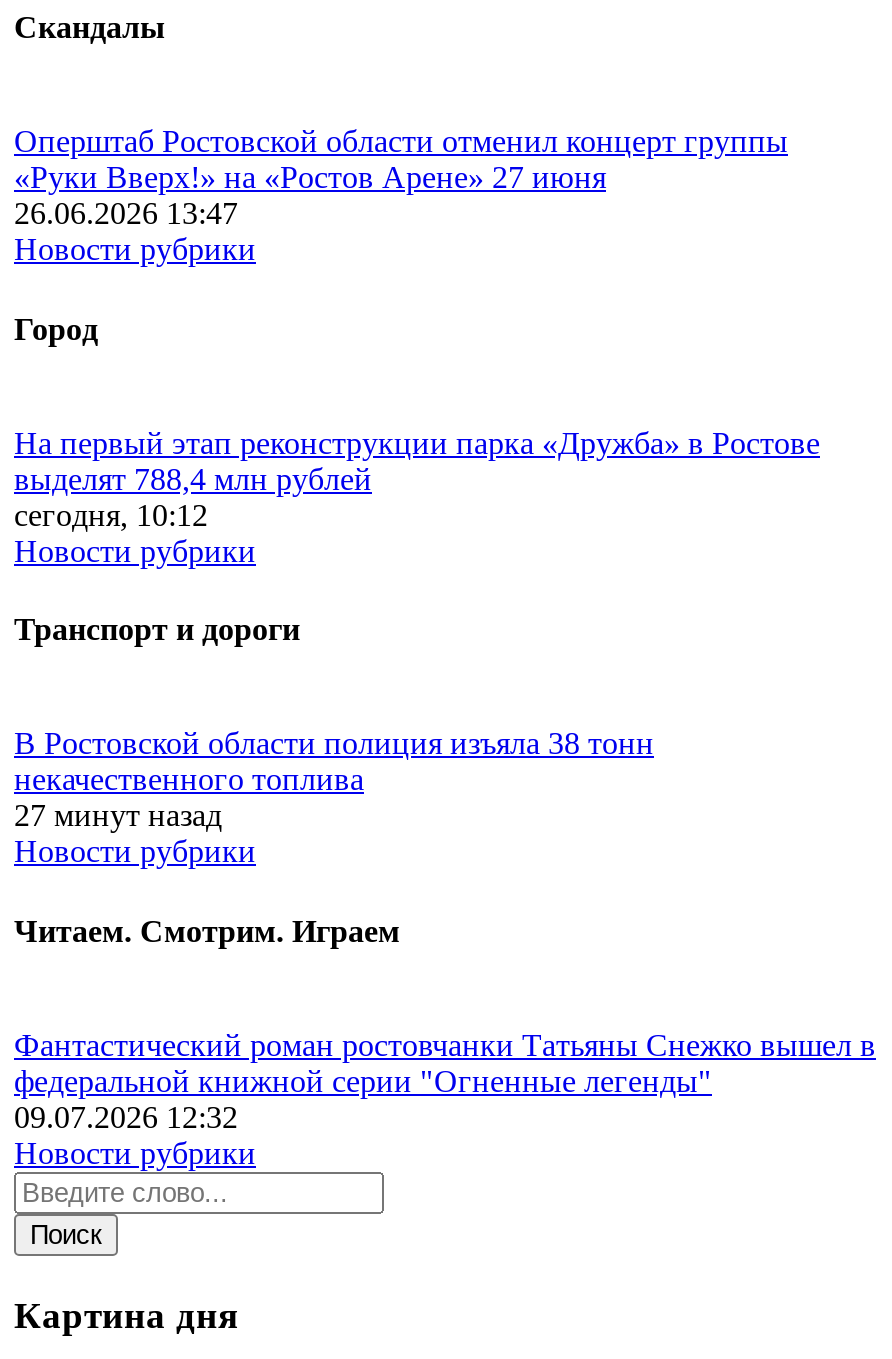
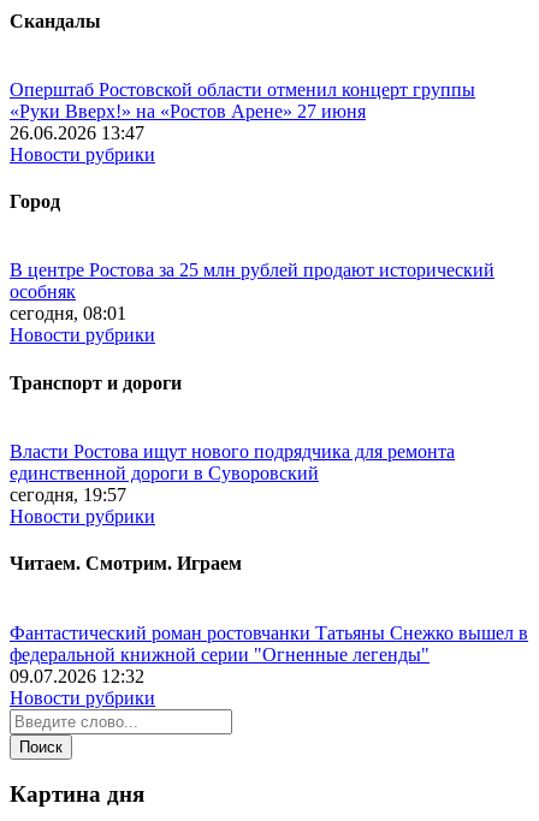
- На первый этап реконструкции парка «Дружба» в Ростове
- выделят 788,4 млн рублей
- сегодня, 10:12
+ В центре Ростова за 25 млн рублей продают исторический
+ особняк
+ сегодня, 08:01

- В Ростовской области полиция изъяла 38 тонн
- некачественного топлива
- 27 минут назад
+ Власти Ростова ищут нового подрядчика для ремонта
+ единственной дороги в Суворовский
+ сегодня, 19:57
